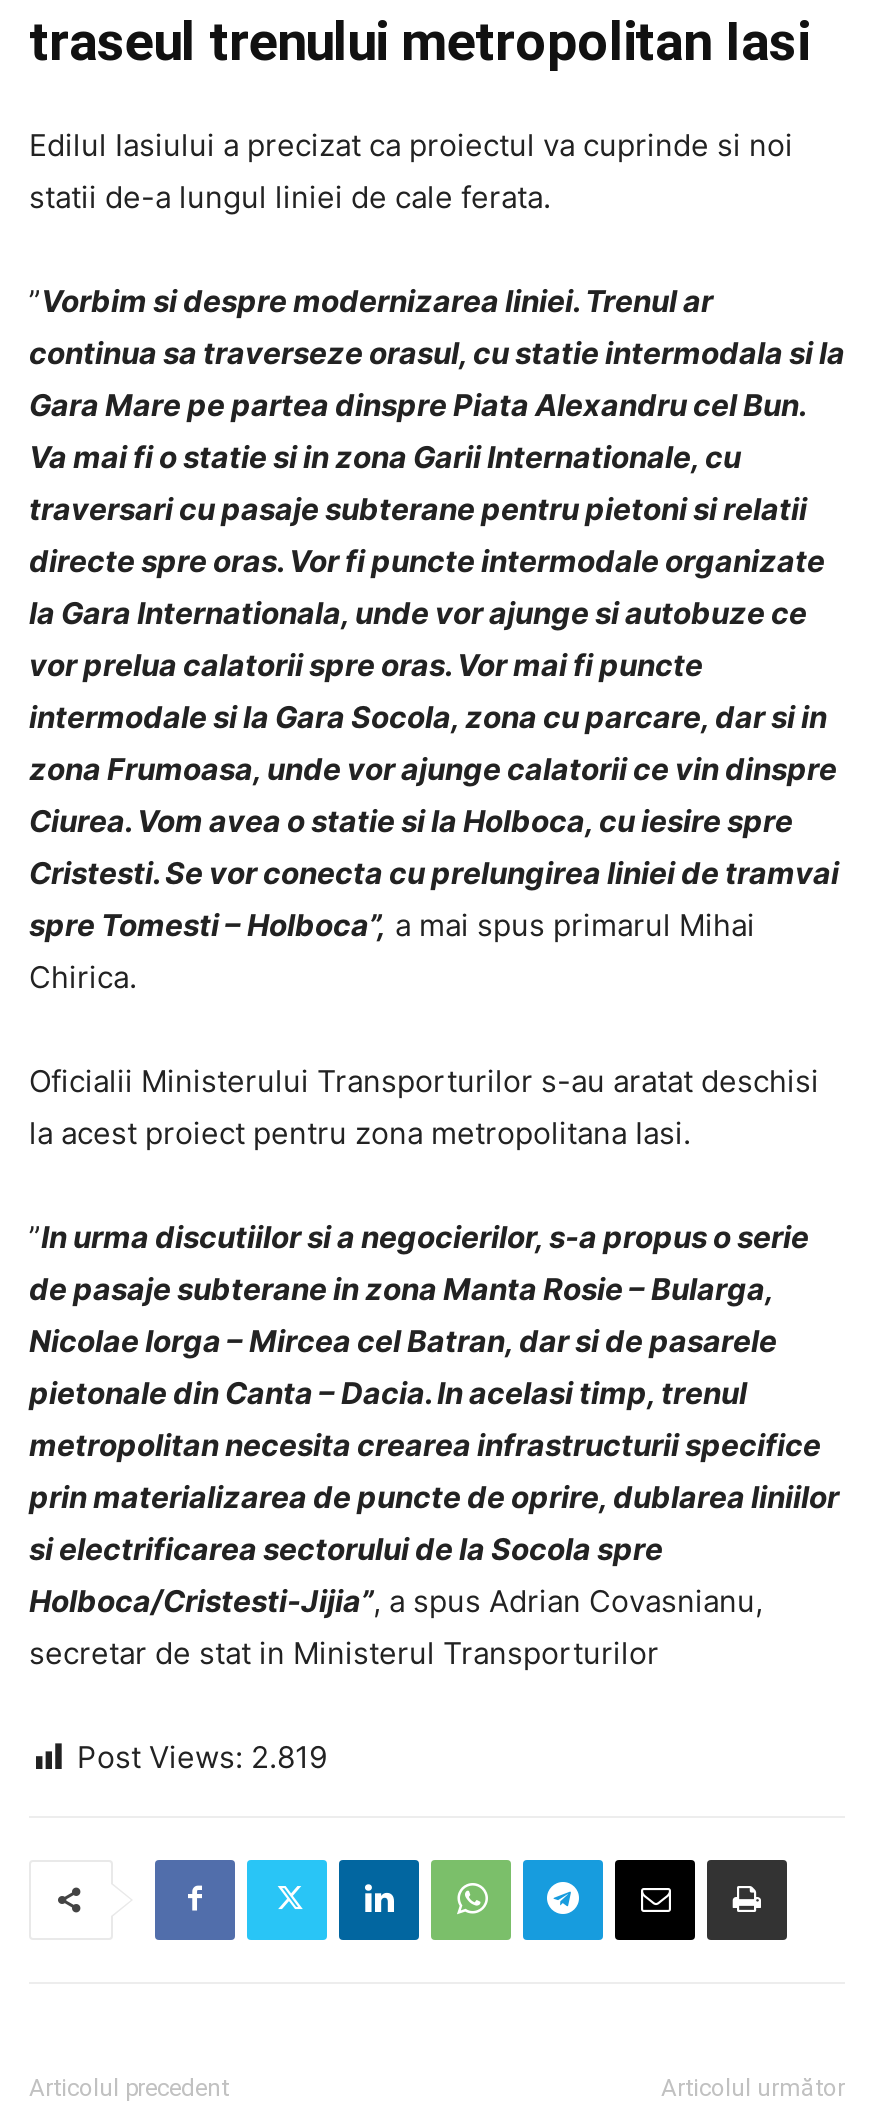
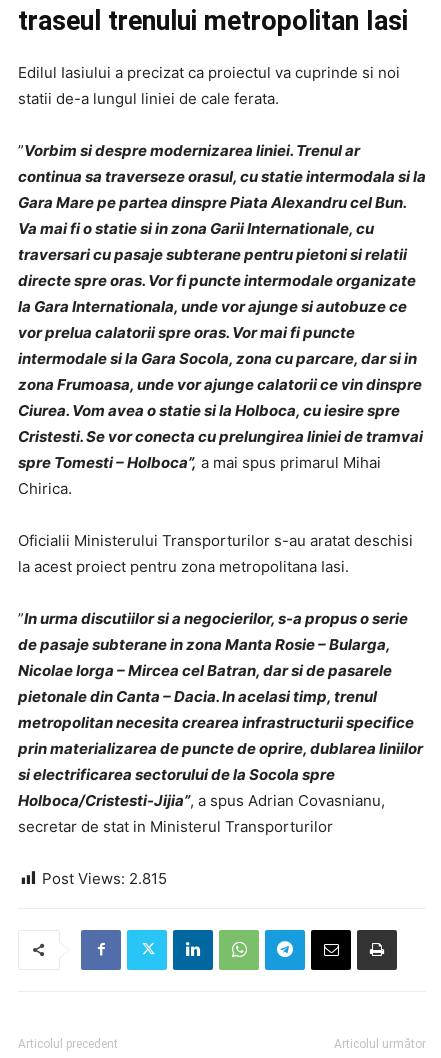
- Post Views: 2.819
+ Post Views: 2.815
